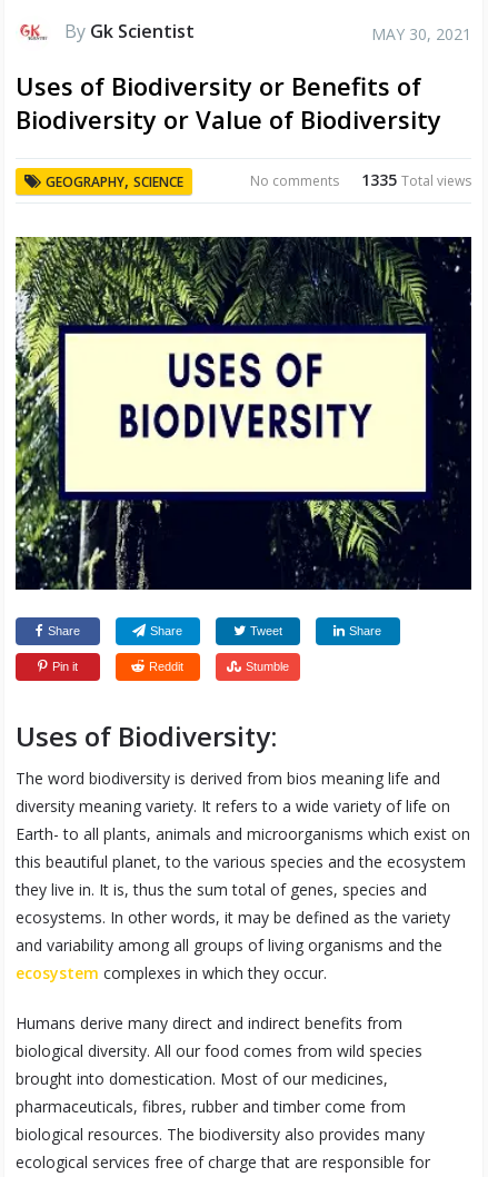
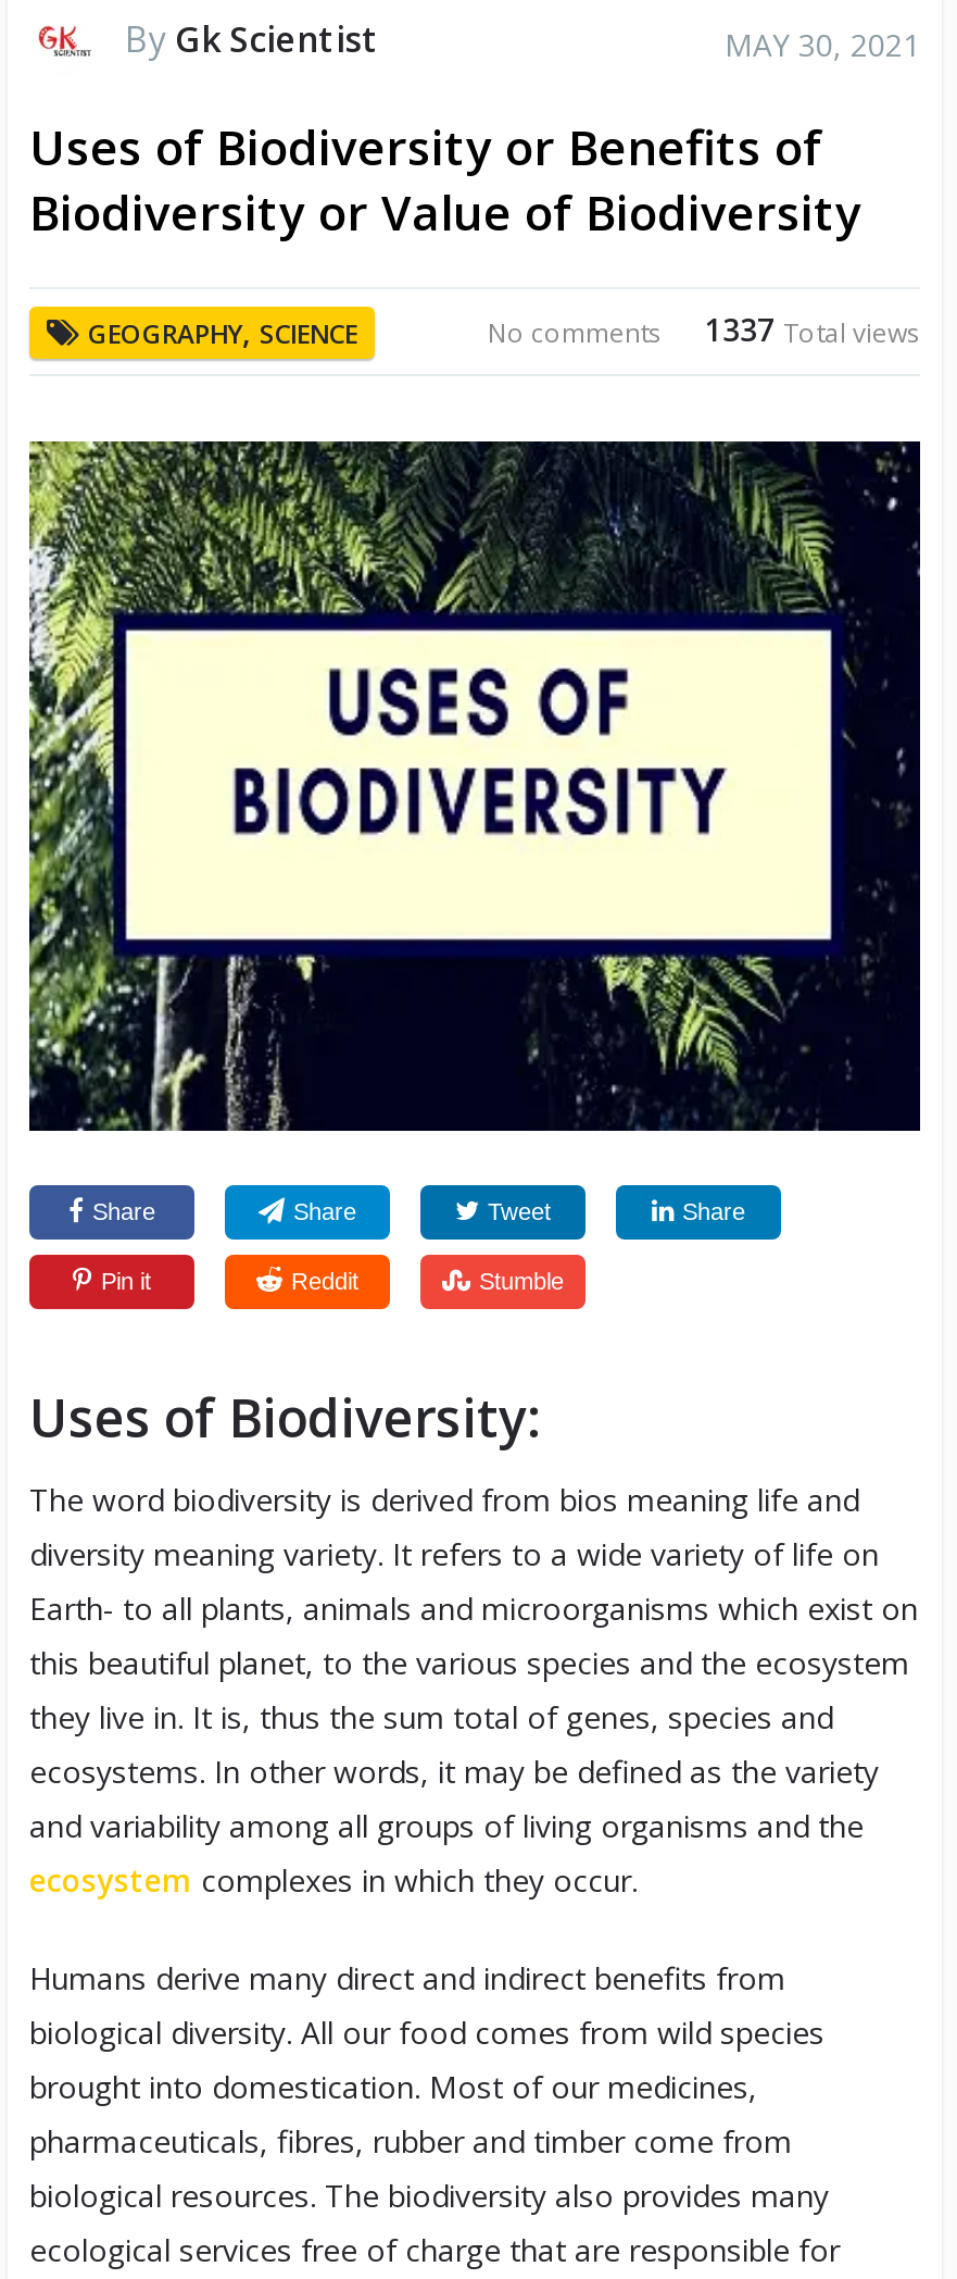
- No comments 1335 Total views
+ No comments 1337 Total views
